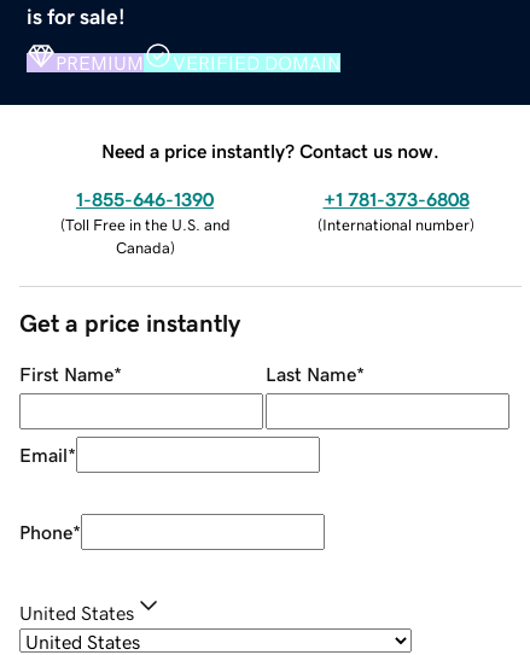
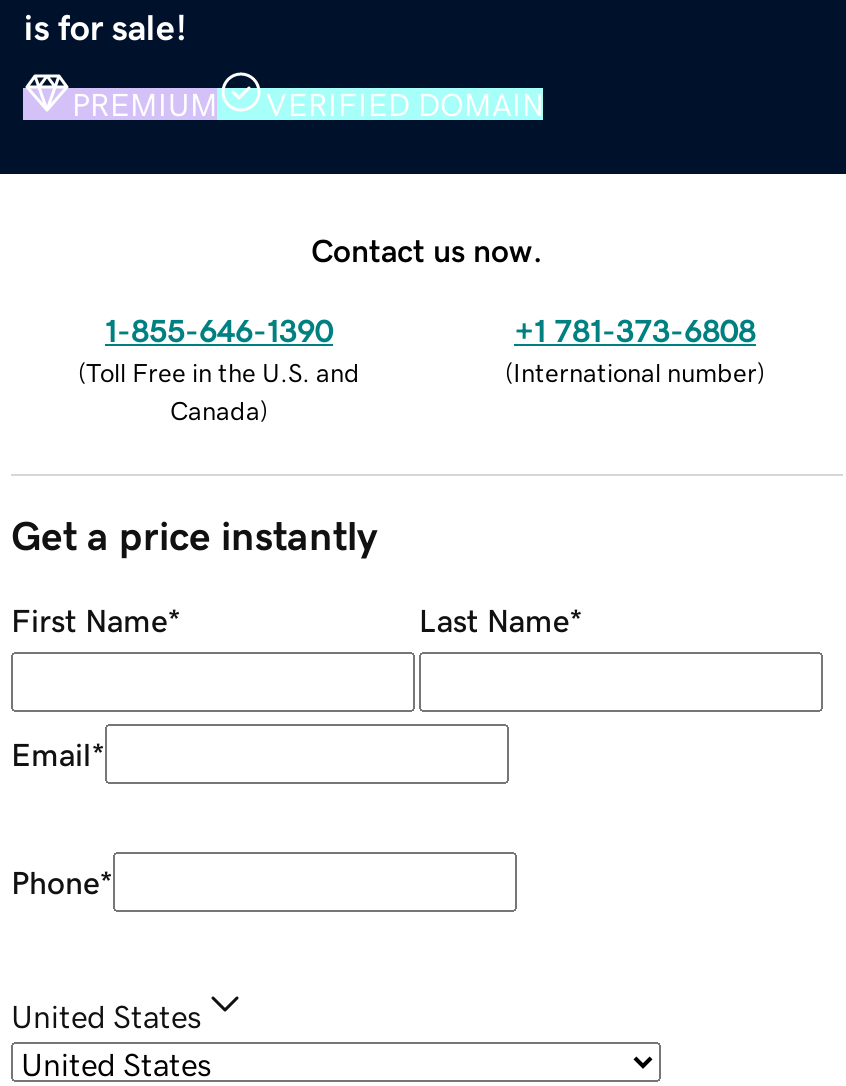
- Need a price instantly? Contact us now.
+ Contact us now.
